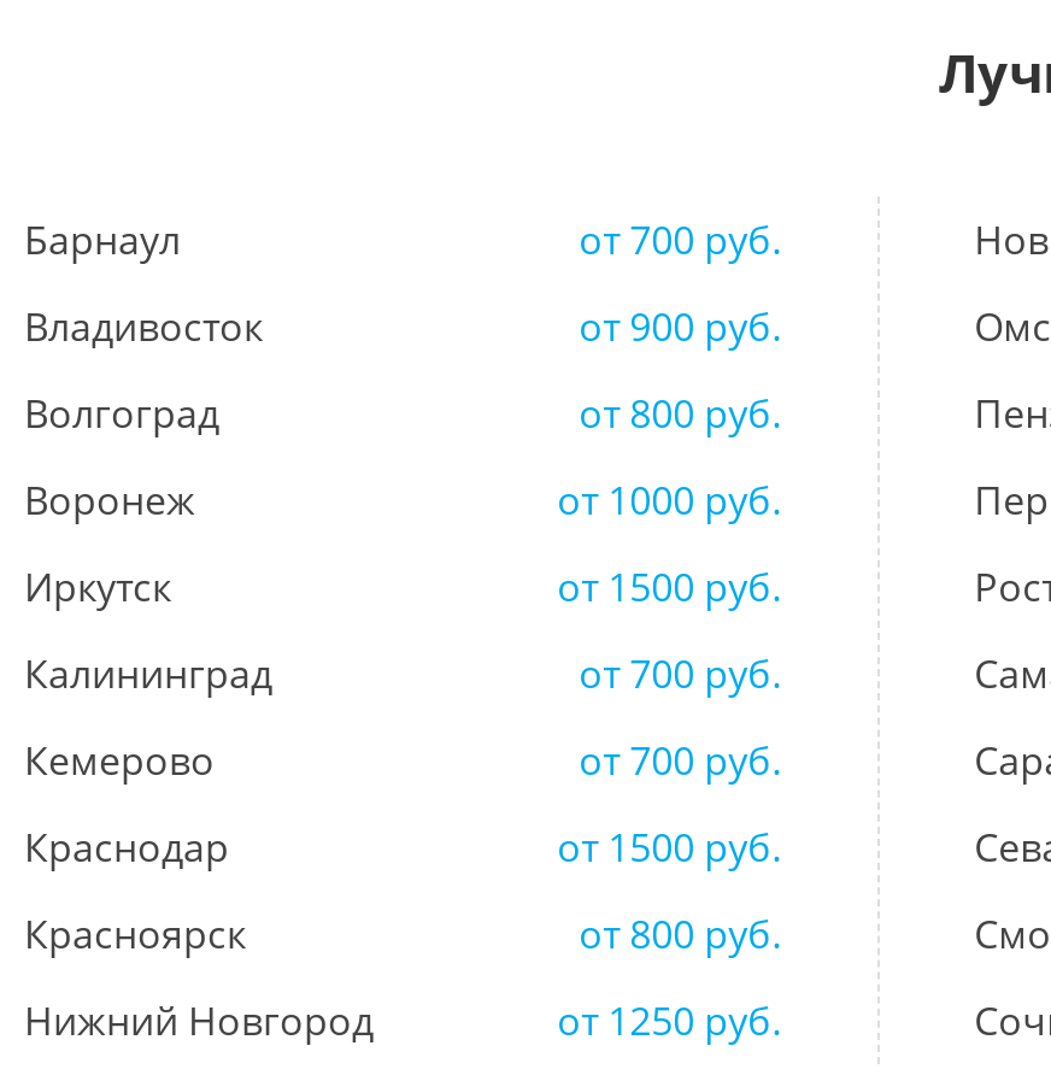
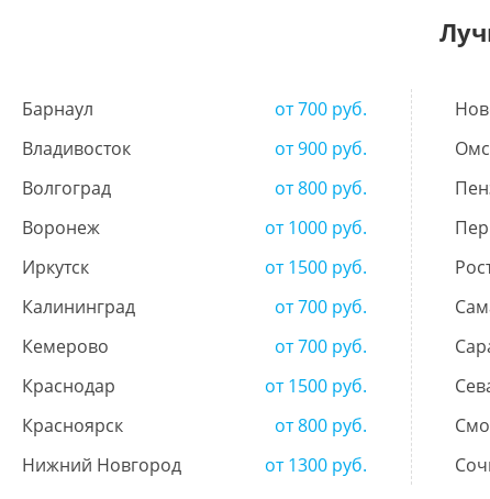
- от 1250 руб.
+ от 1300 руб.
